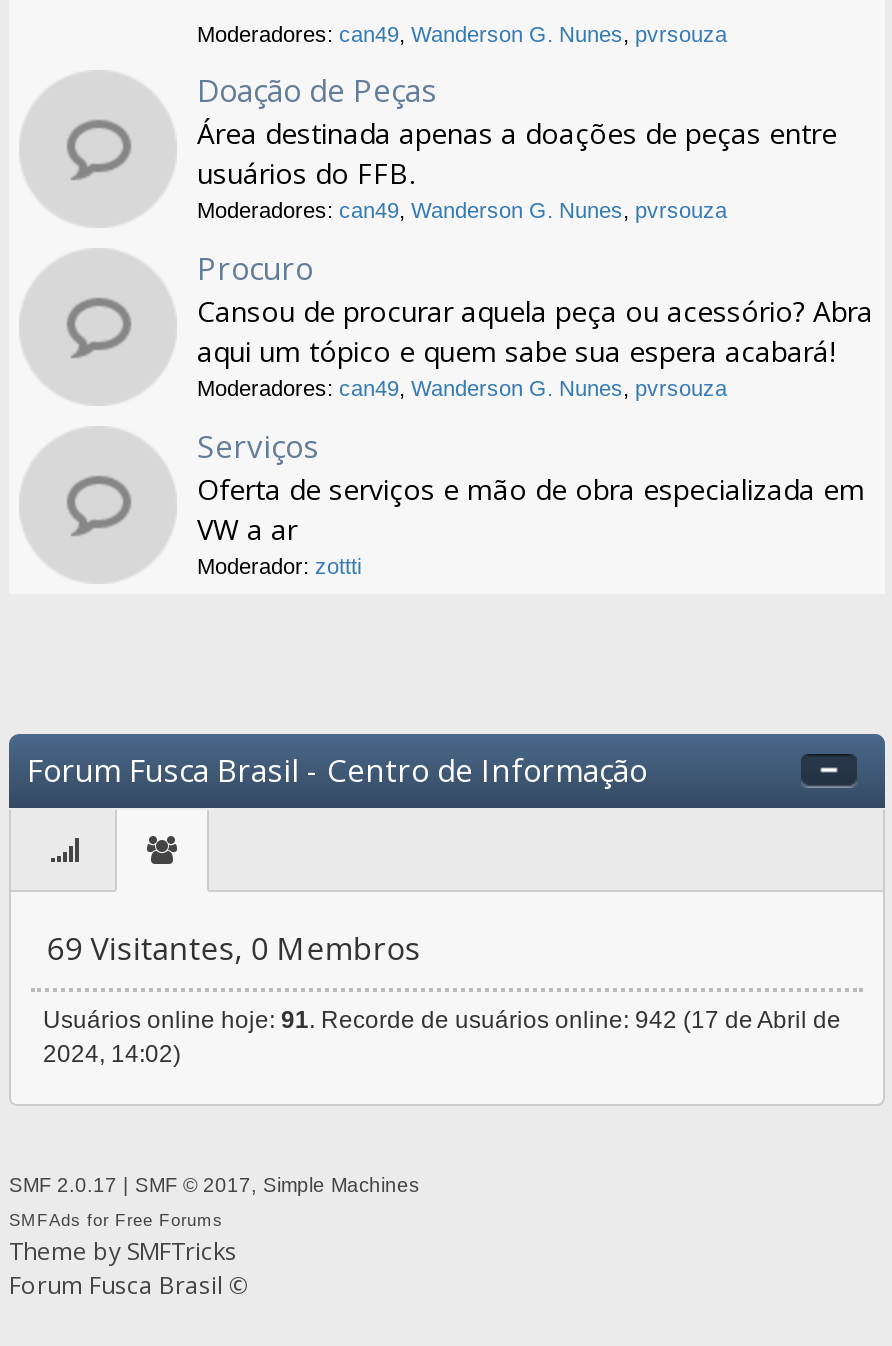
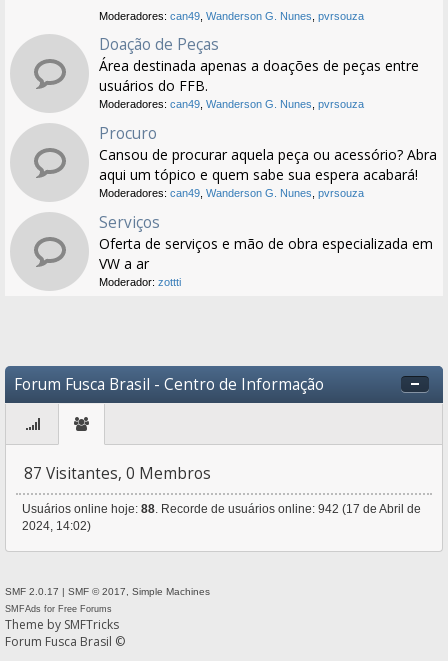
- 69 Visitantes, 0 Membros
+ 87 Visitantes, 0 Membros

- Usuários online hoje: 91. Recorde de usuários online: 942 (17 de Abril de
+ Usuários online hoje: 88. Recorde de usuários online: 942 (17 de Abril de
